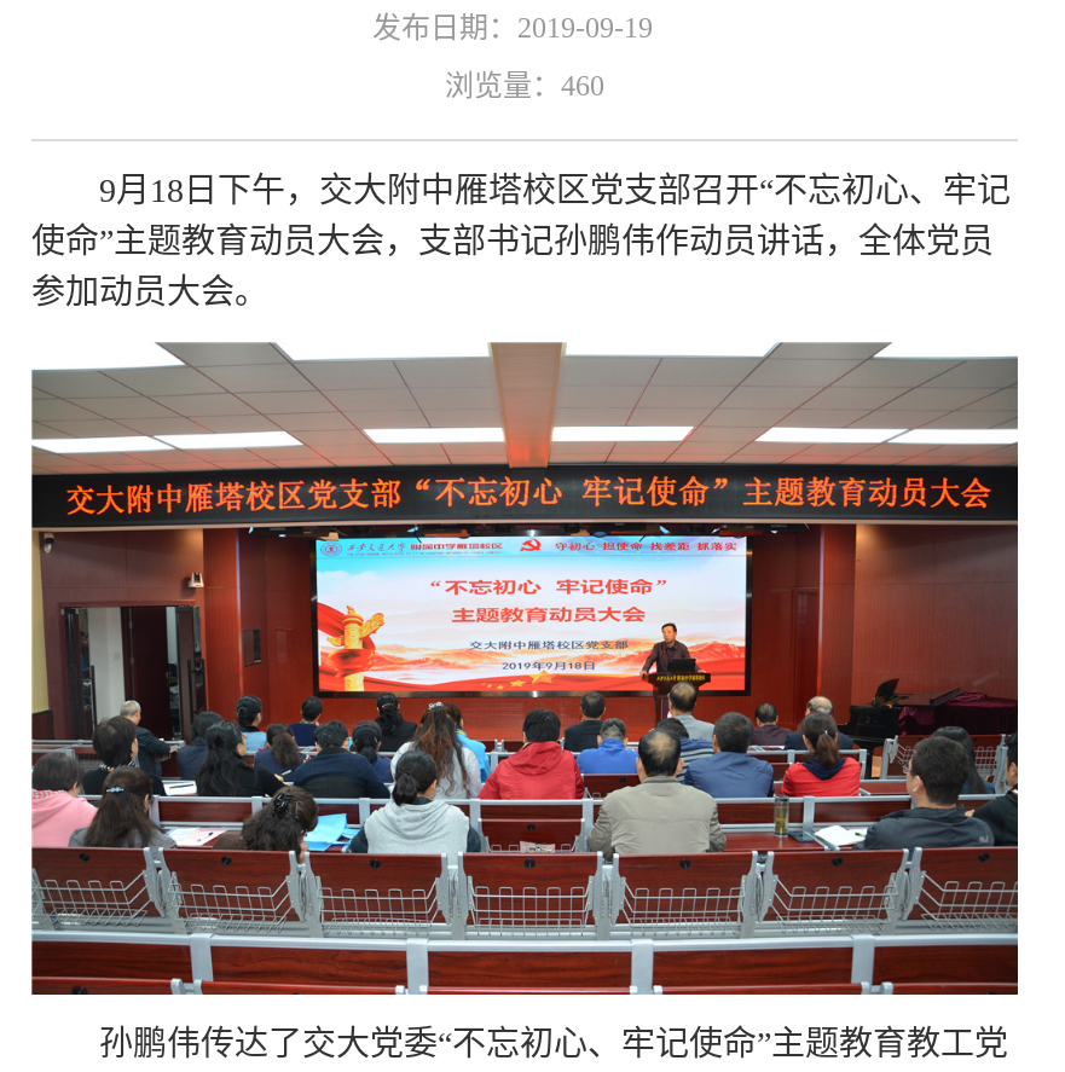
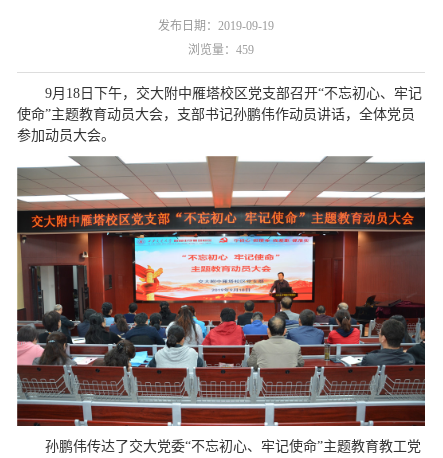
- 浏览量：460
+ 浏览量：459
